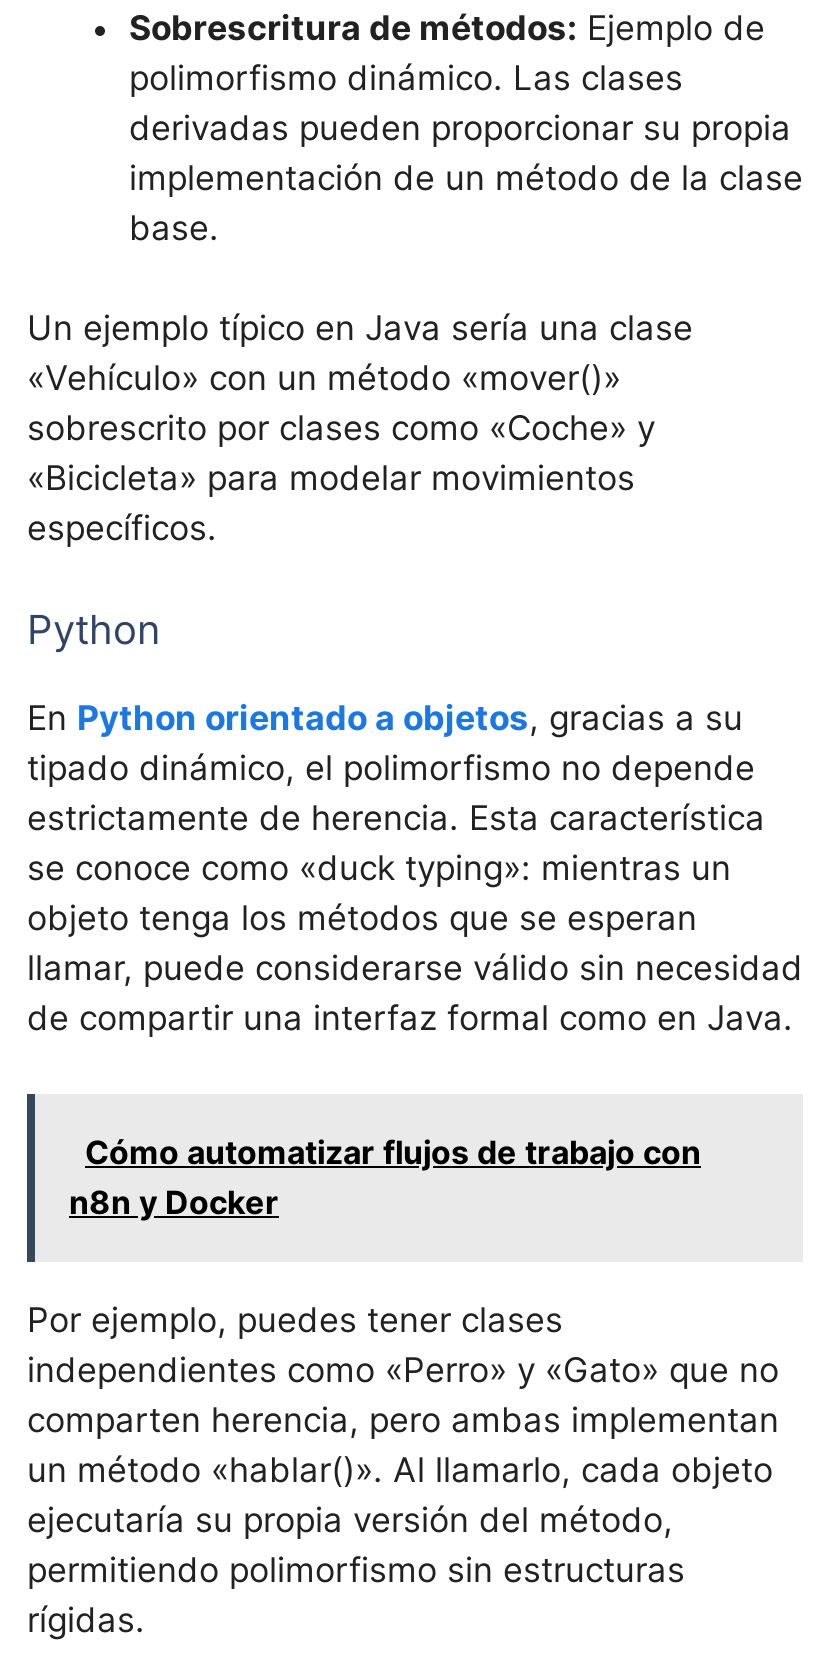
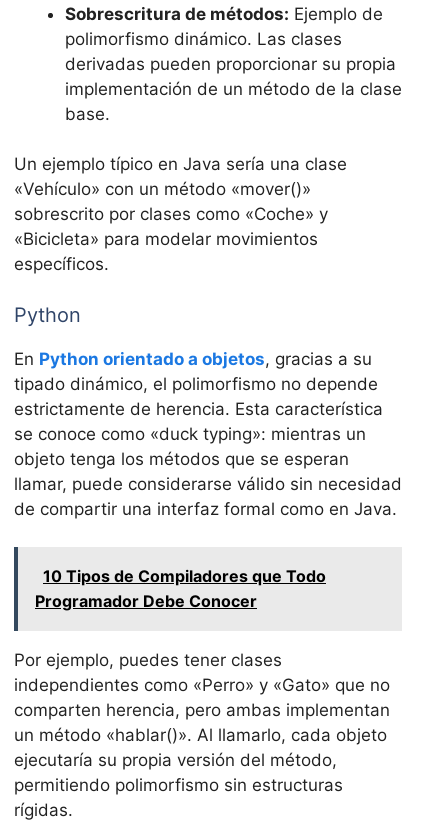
- Cómo automatizar flujos de trabajo con
- n8n y Docker
+ 10 Tipos de Compiladores que Todo
+ Programador Debe Conocer
